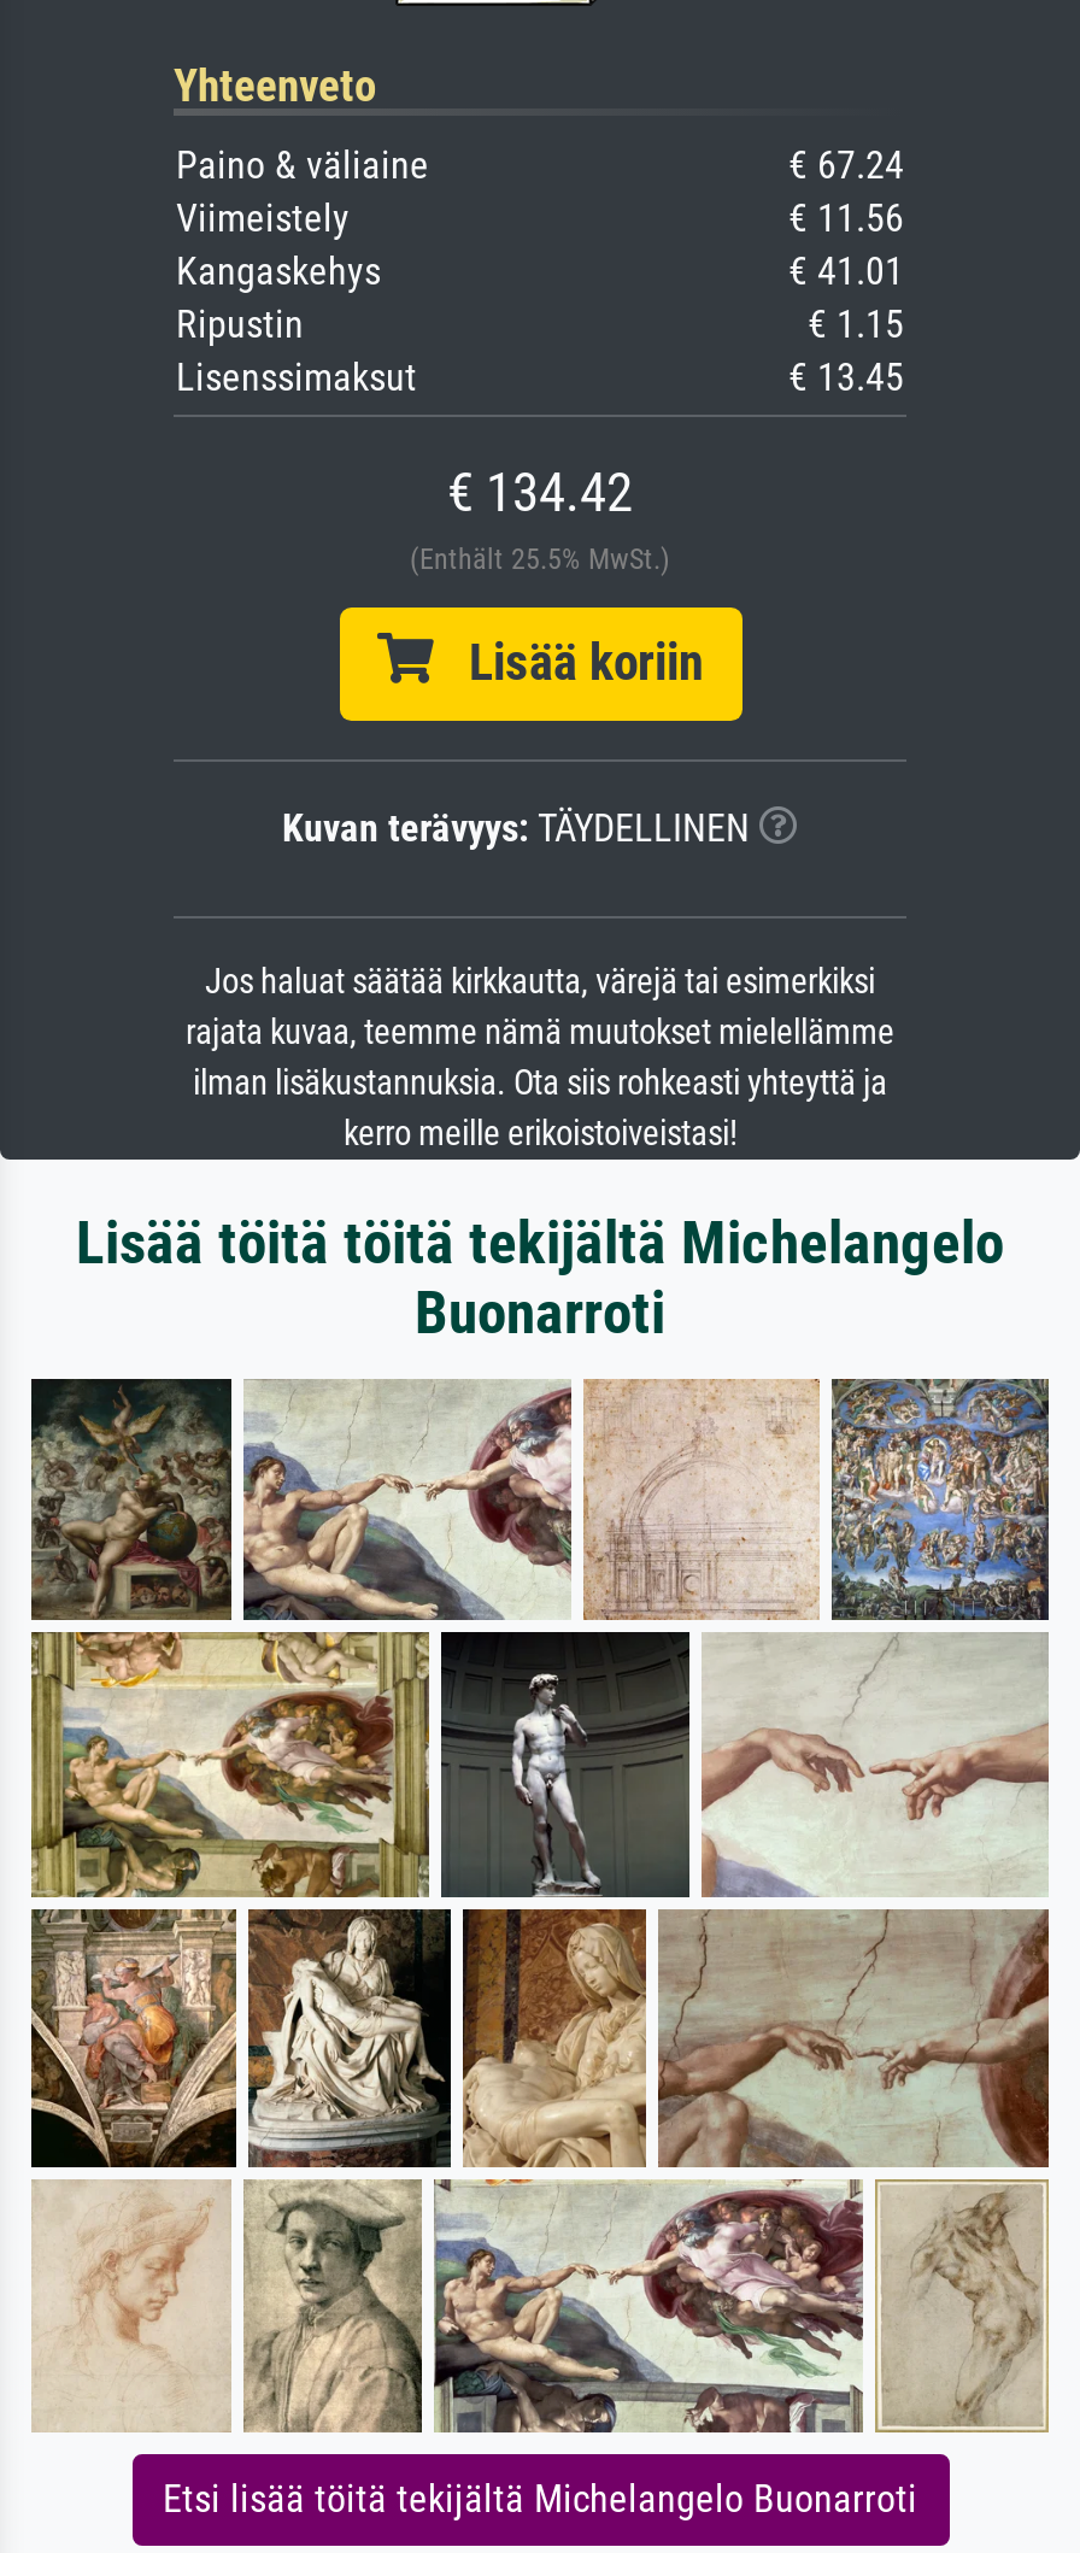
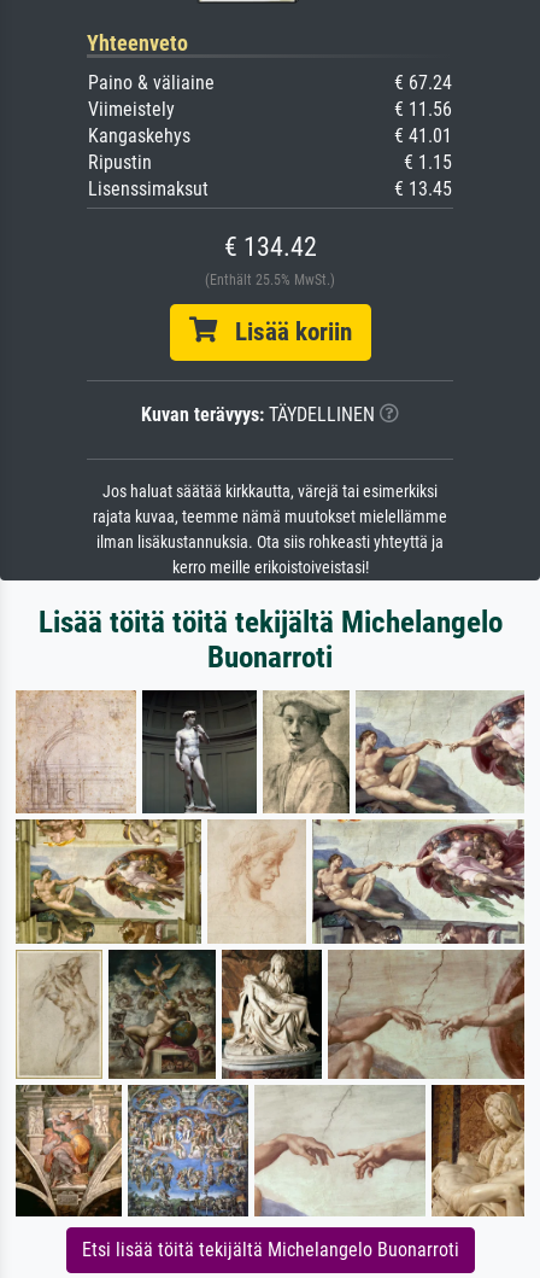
- [image]
+ [image]
